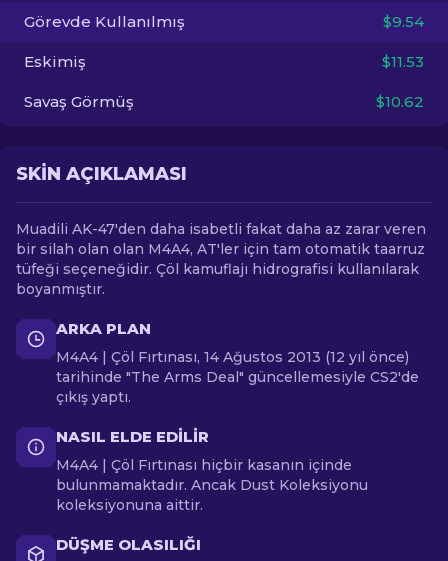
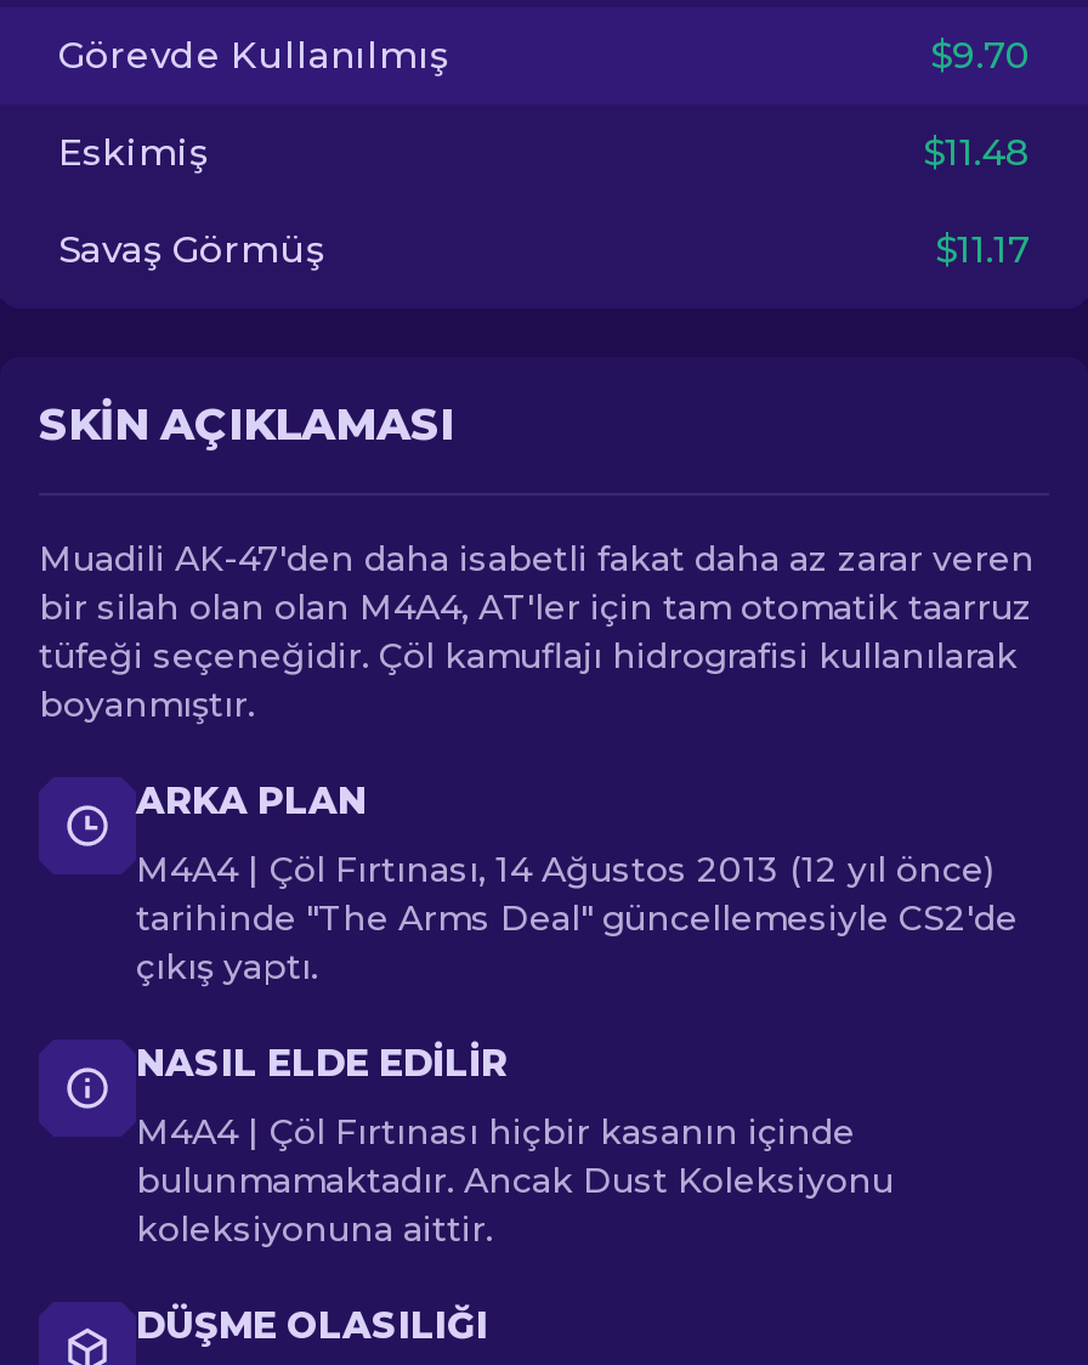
- $9.54
+ $9.70

- $11.53
+ $11.48

- $10.62
+ $11.17
